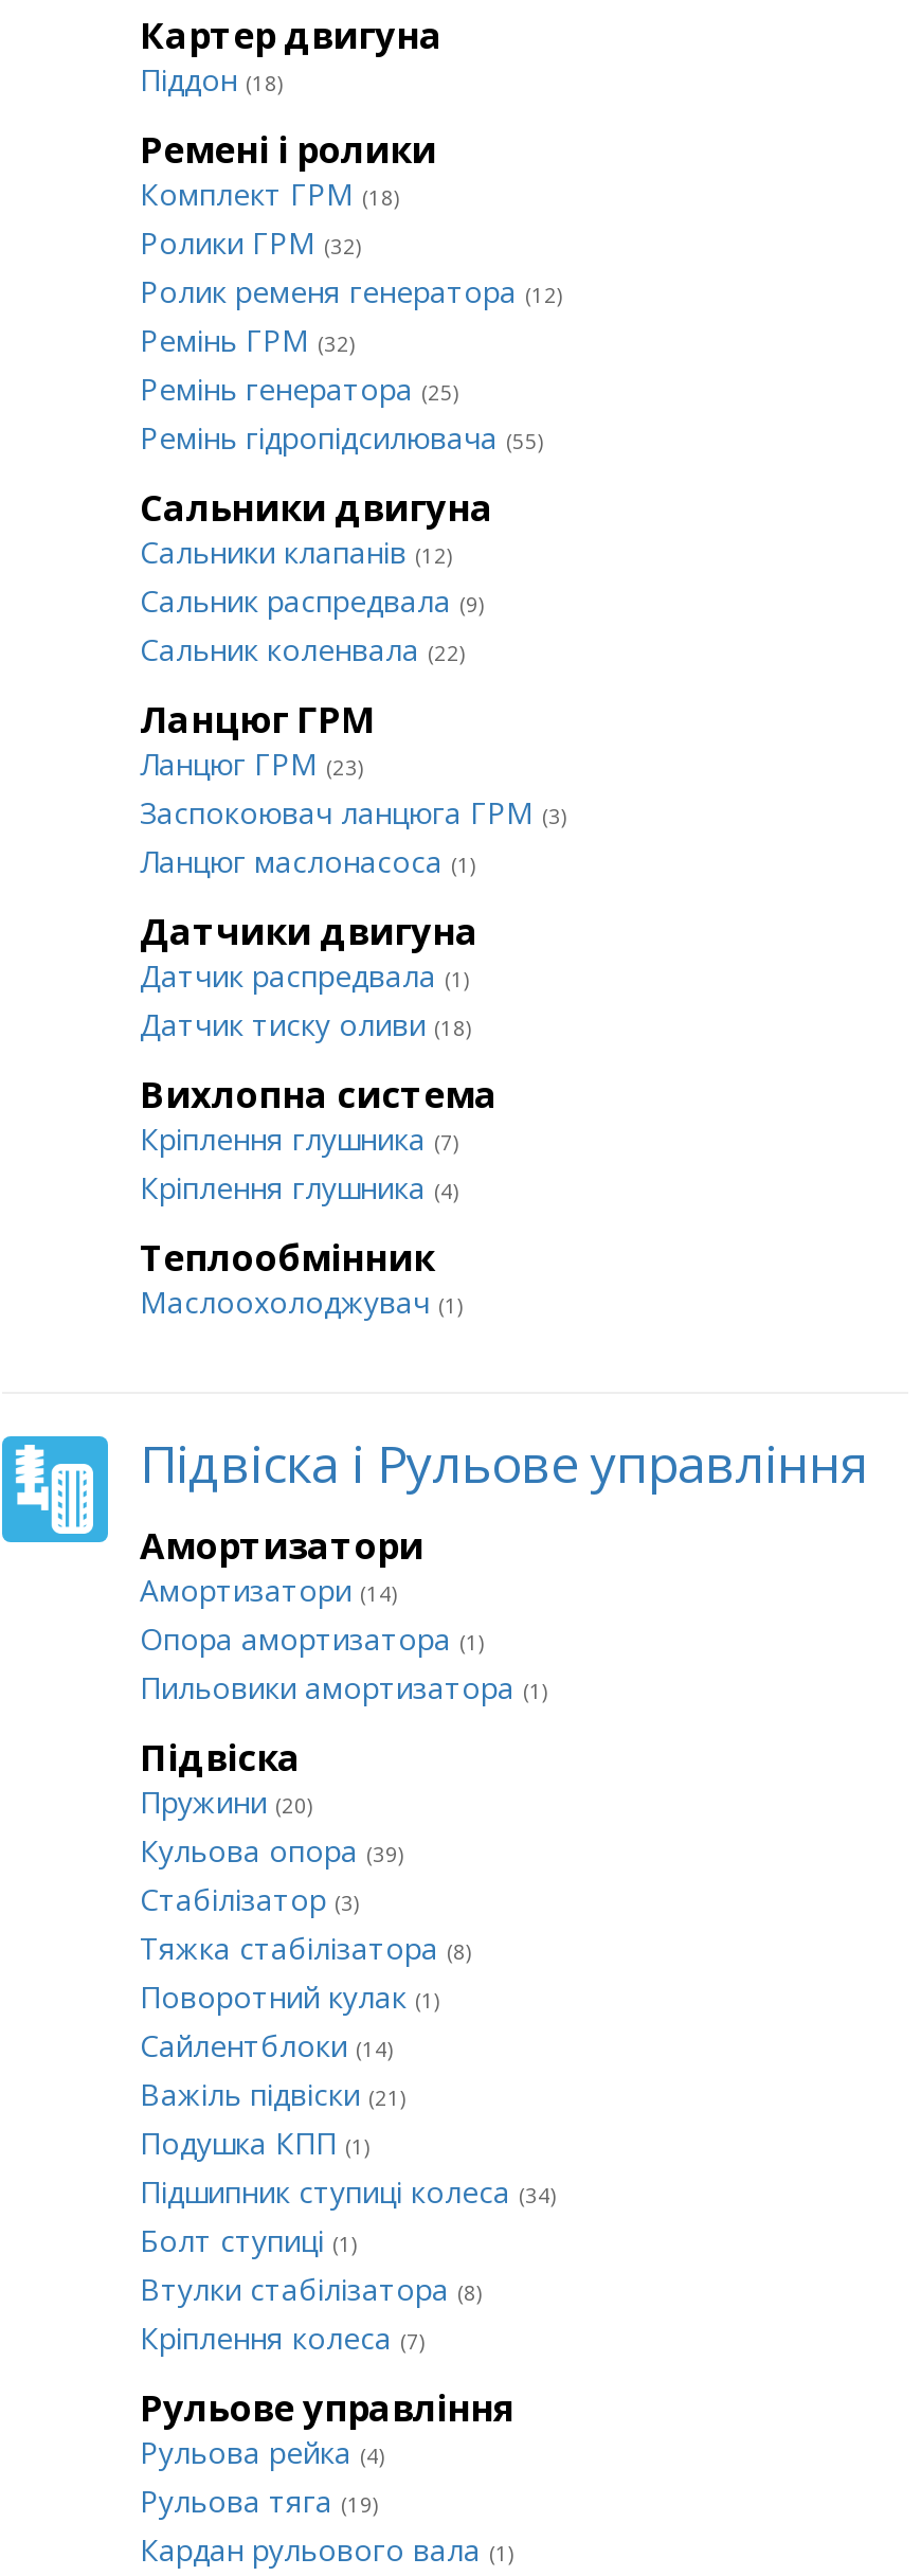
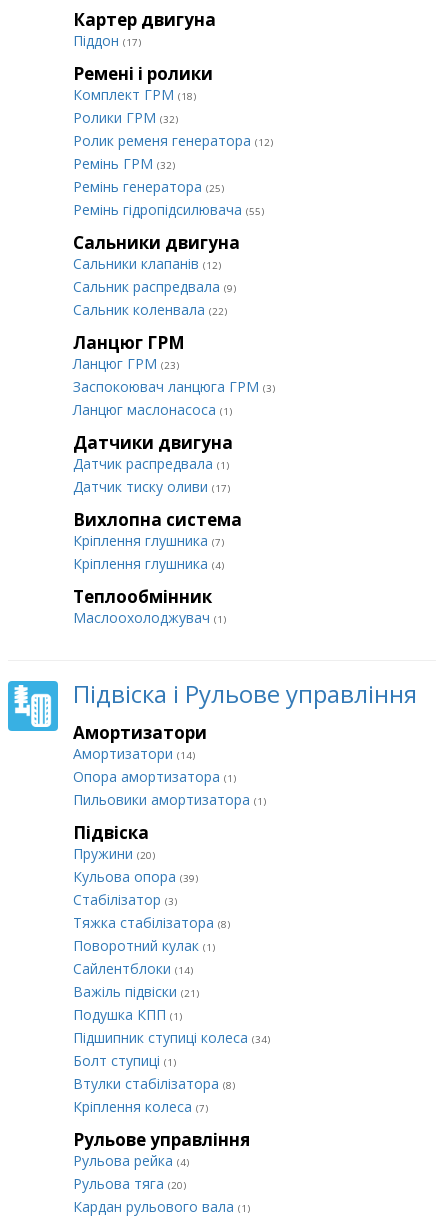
- Піддон (18)
+ Піддон (17)

- Датчик тиску оливи (18)
+ Датчик тиску оливи (17)

- Рульова тяга (19)
+ Рульова тяга (20)
